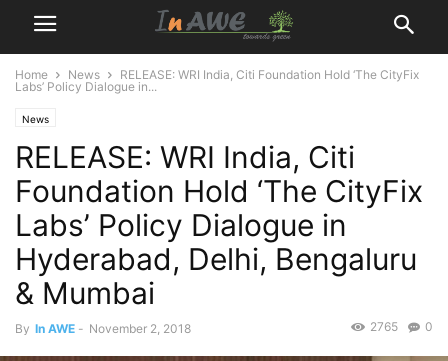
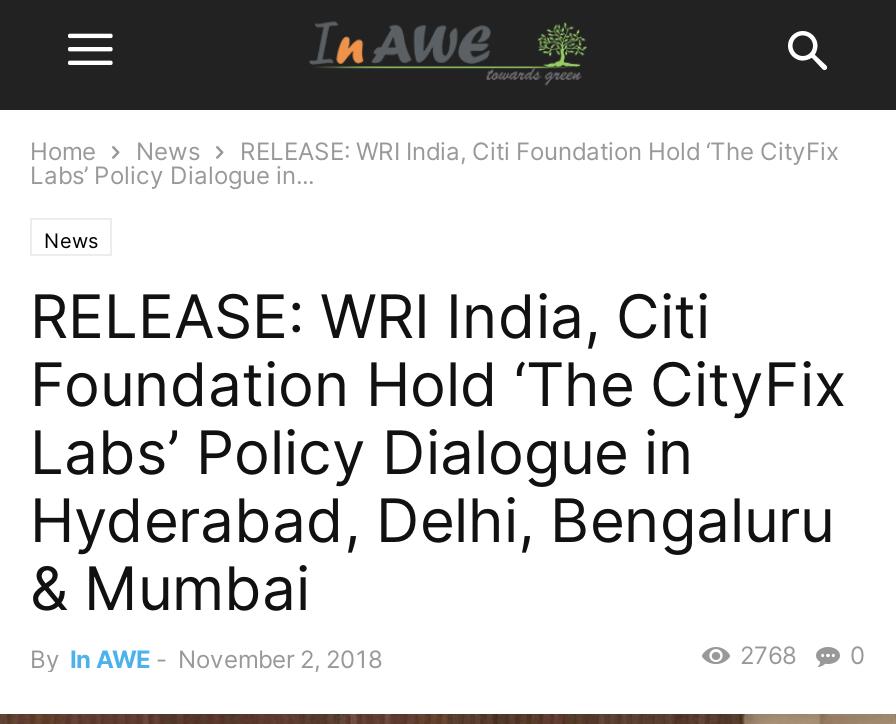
- 2765 0
+ 2768 0
